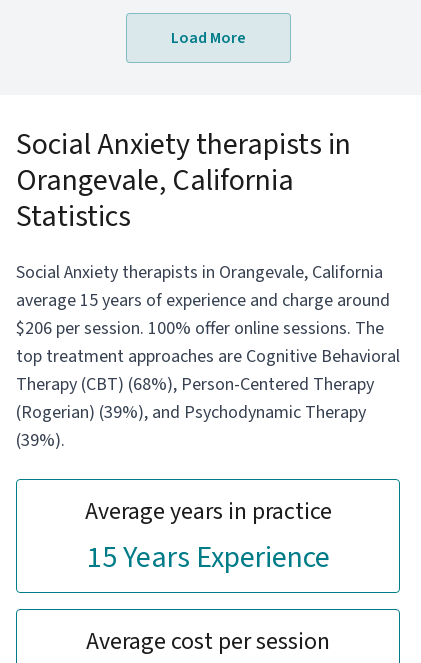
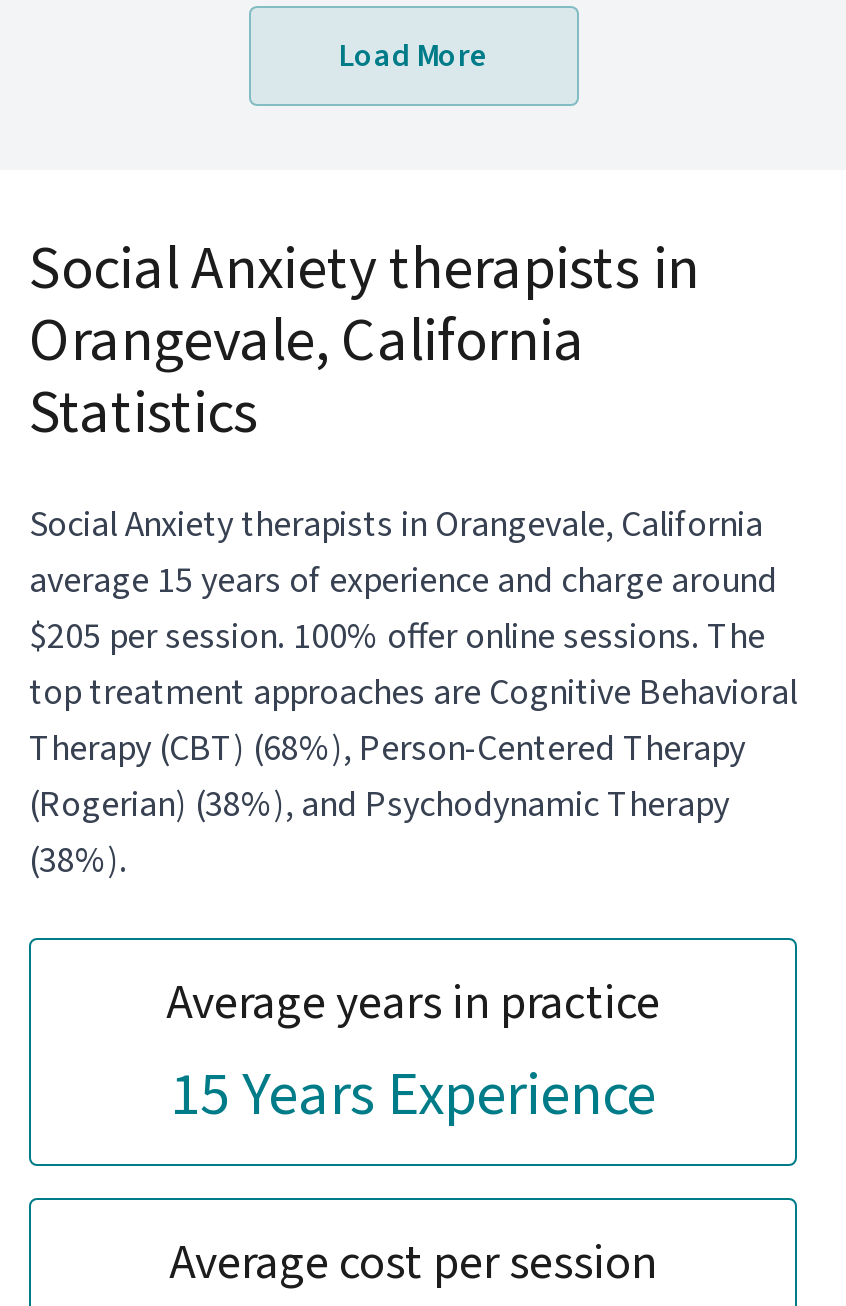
- $206 per session. 100% offer online sessions. The
+ $205 per session. 100% offer online sessions. The

- (Rogerian) (39%), and Psychodynamic Therapy
+ (Rogerian) (38%), and Psychodynamic Therapy

- (39%).
+ (38%).
